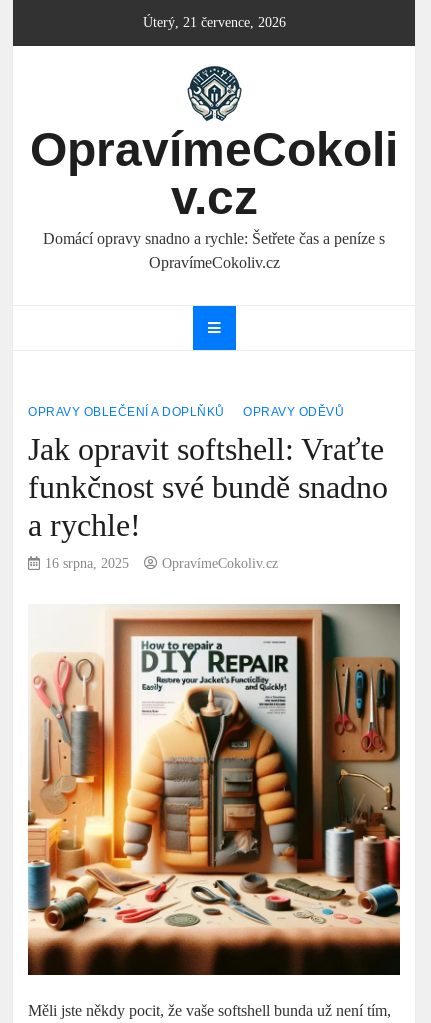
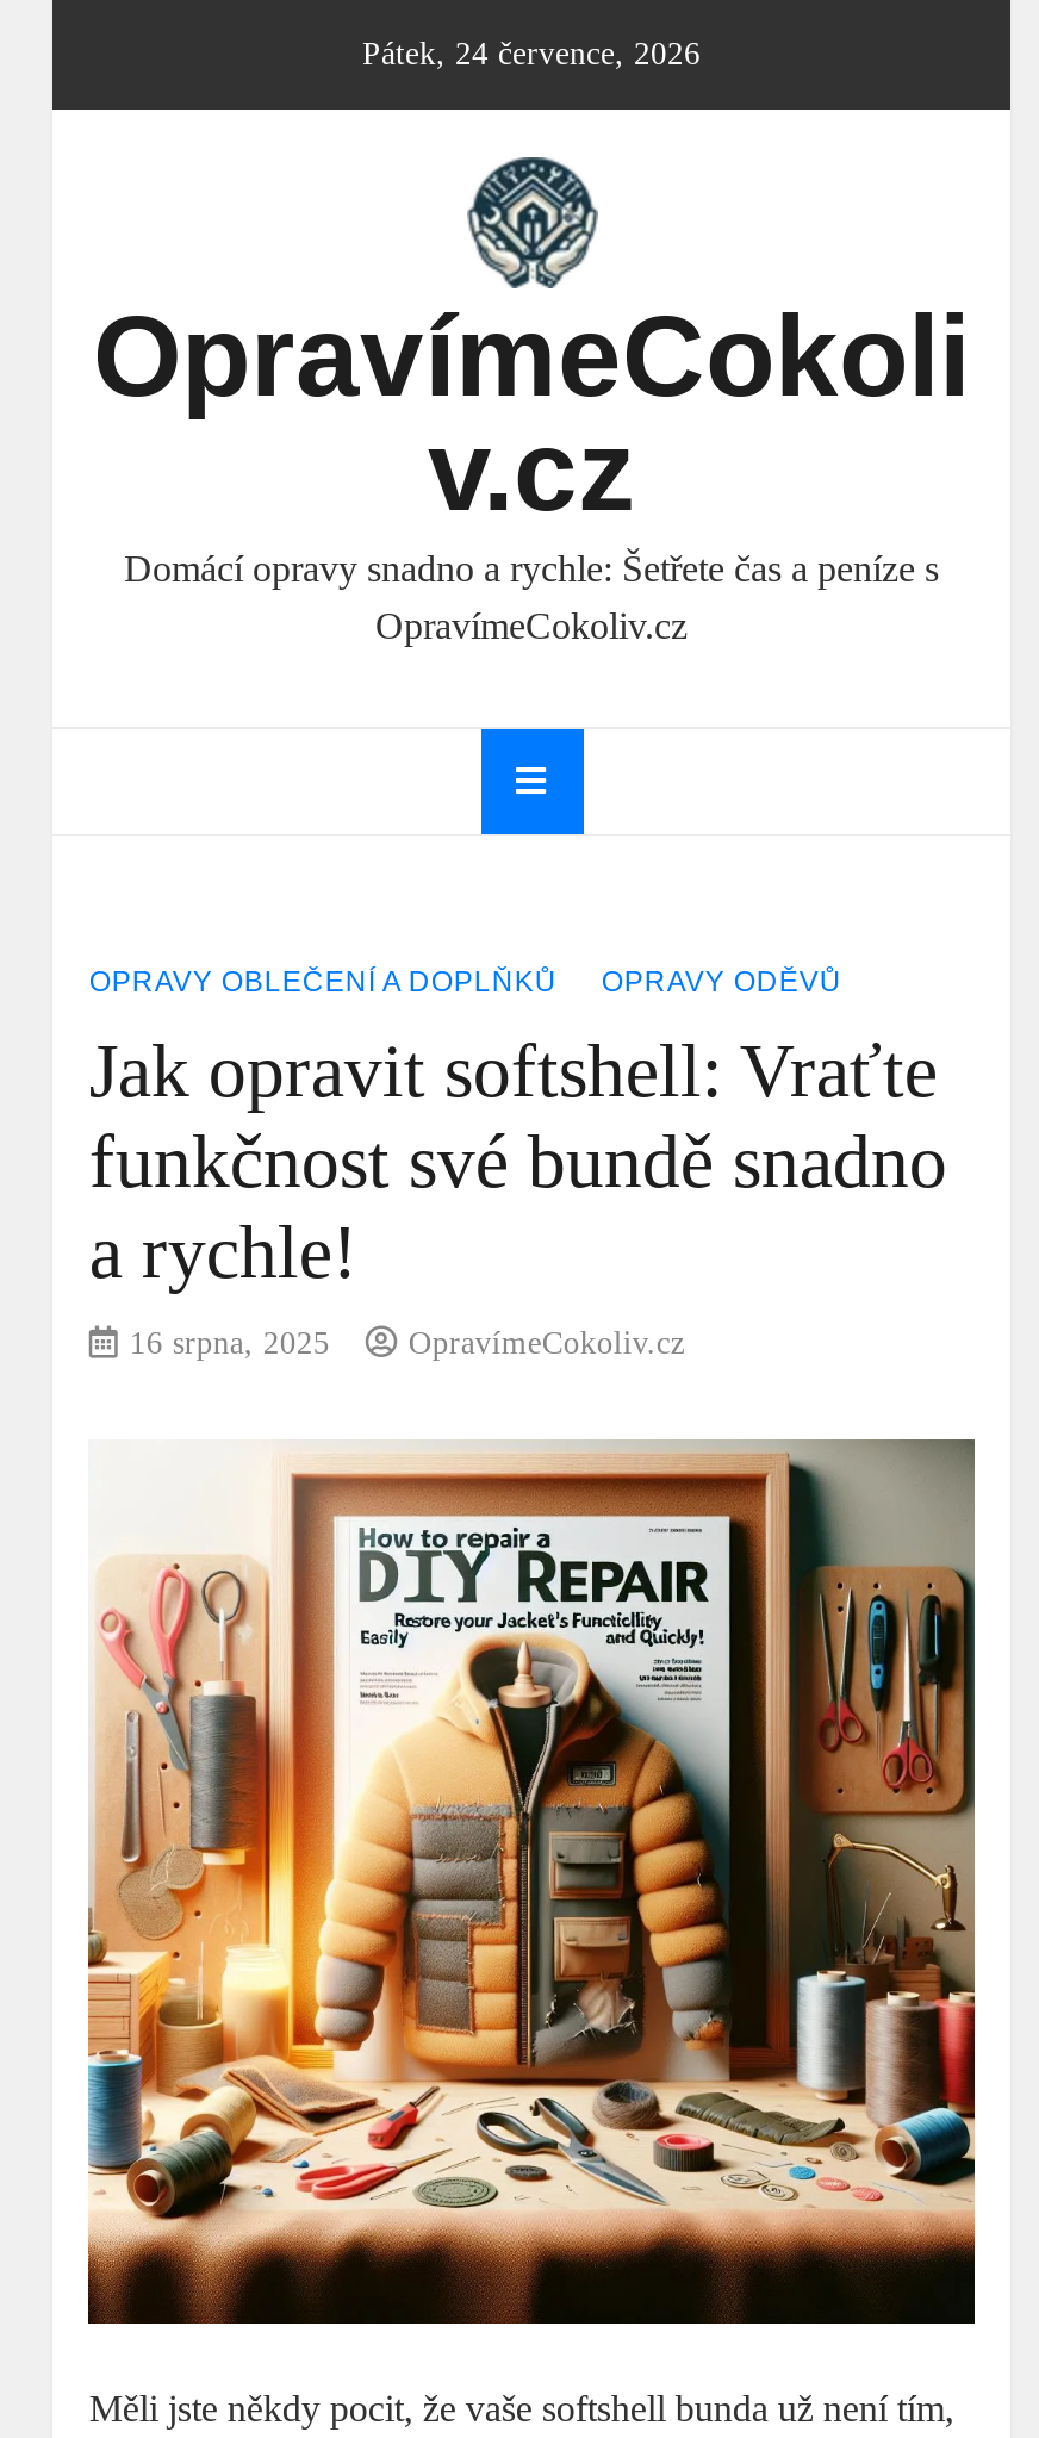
- Úterý, 21 července, 2026
+ Pátek, 24 července, 2026
